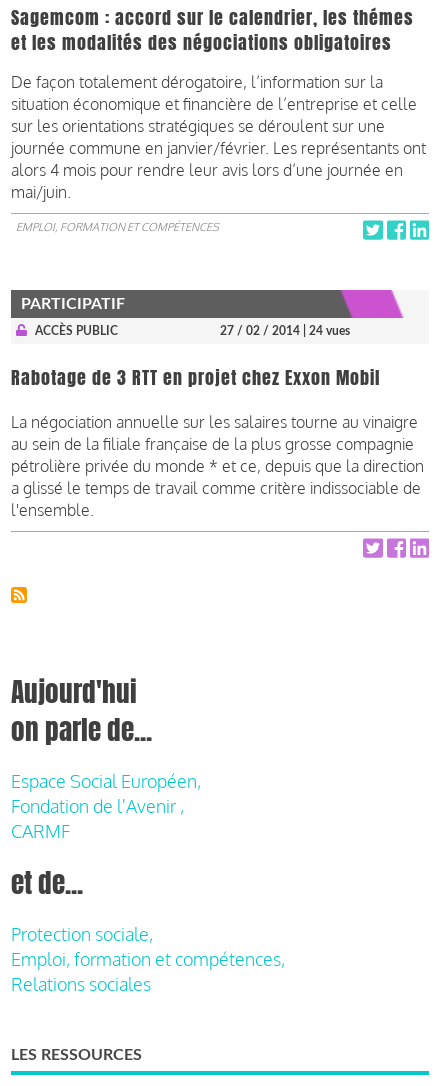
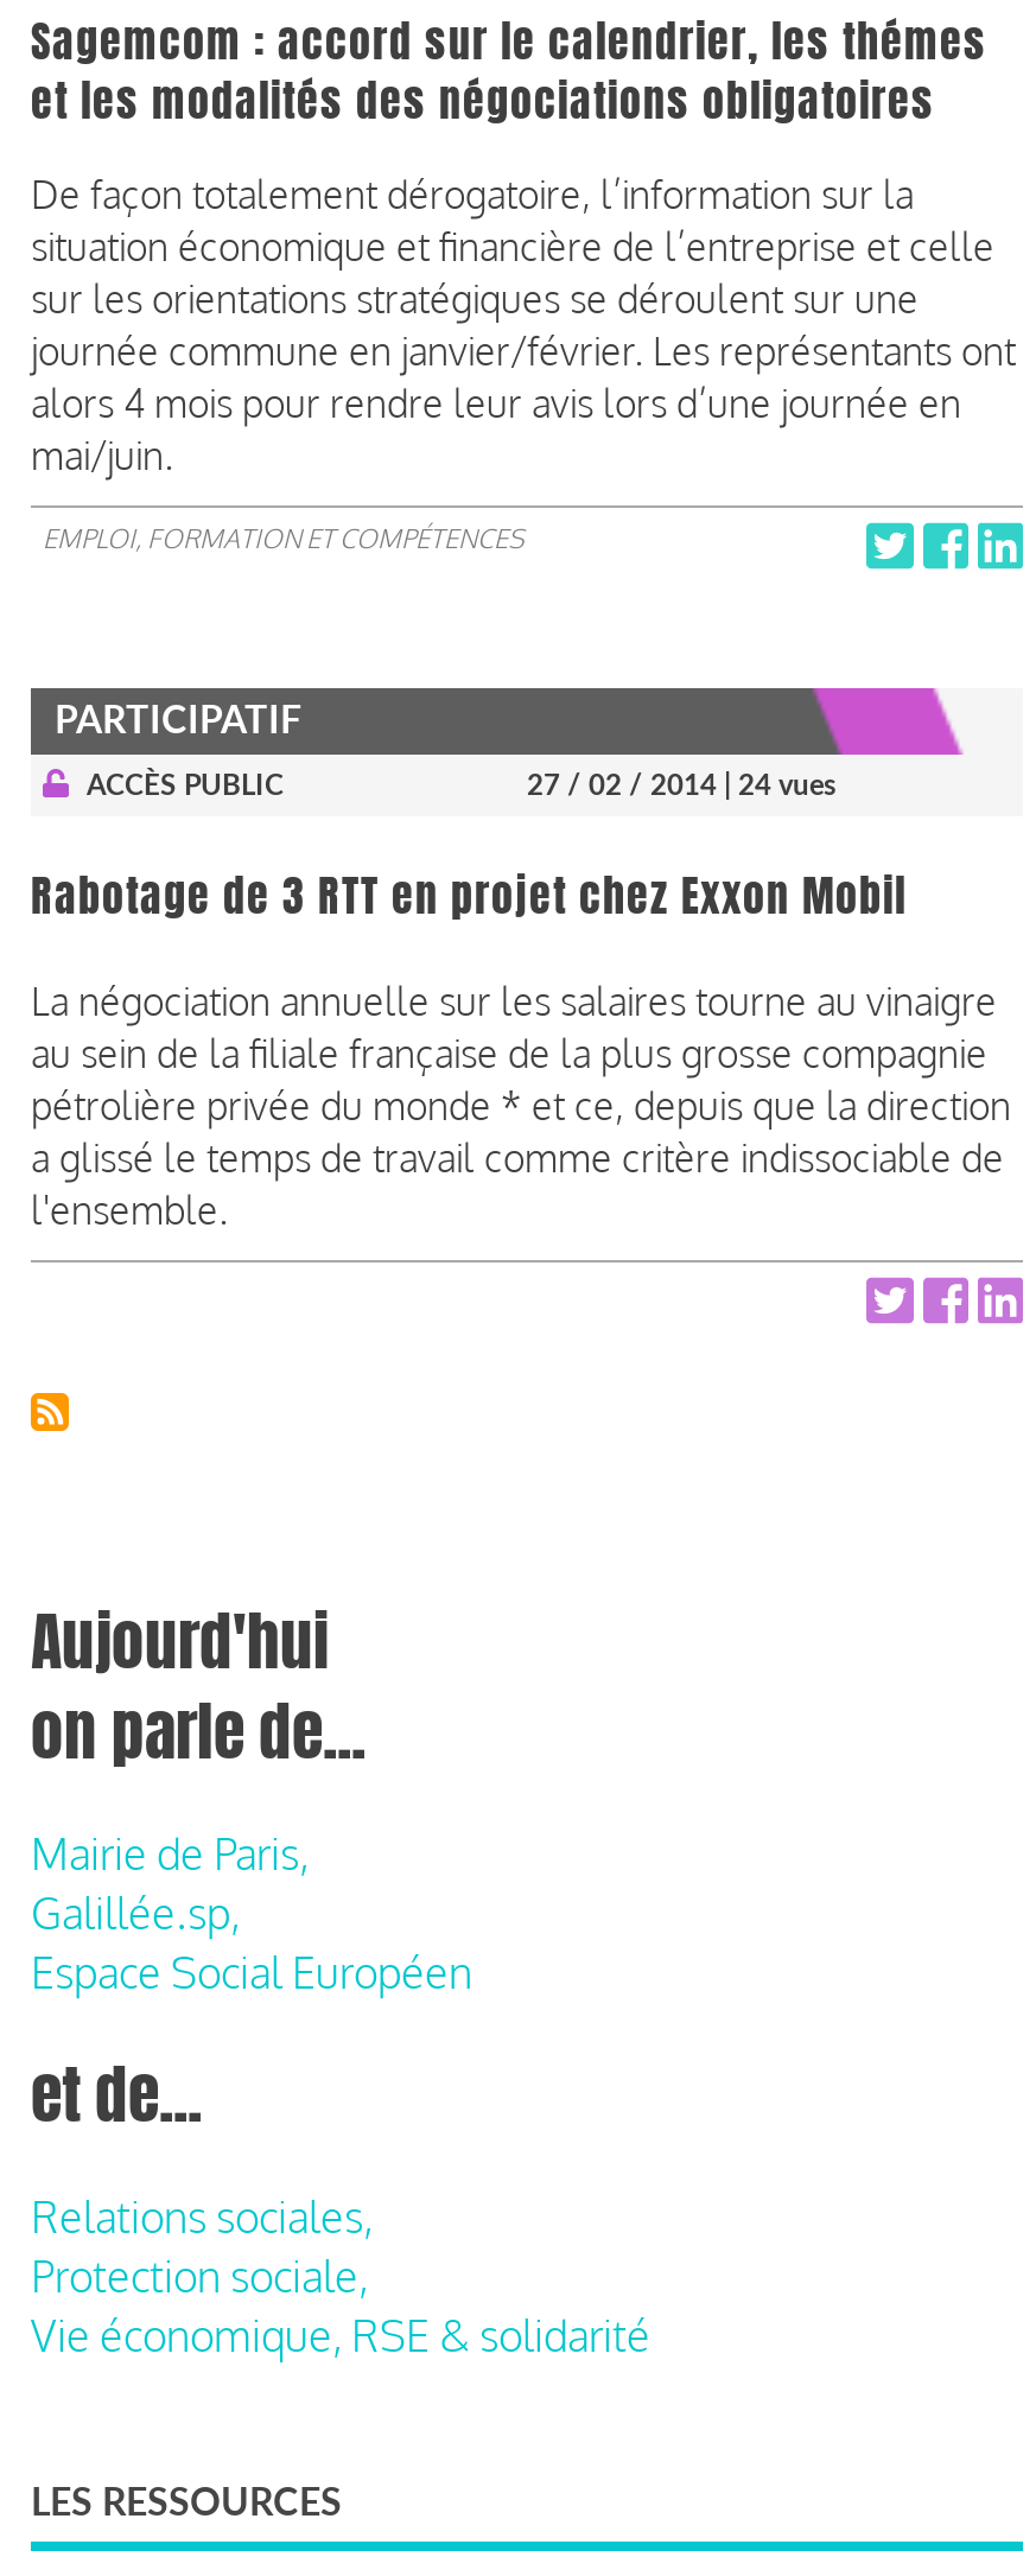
- Espace Social Européen,
- Fondation de l'Avenir ,
- CARMF
+ Mairie de Paris,
+ Galillée.sp,
+ Espace Social Européen

+ Relations sociales,

moved down: Protection sociale,

- Emploi, formation et compétences,
- Relations sociales
+ Vie économique, RSE & solidarité
